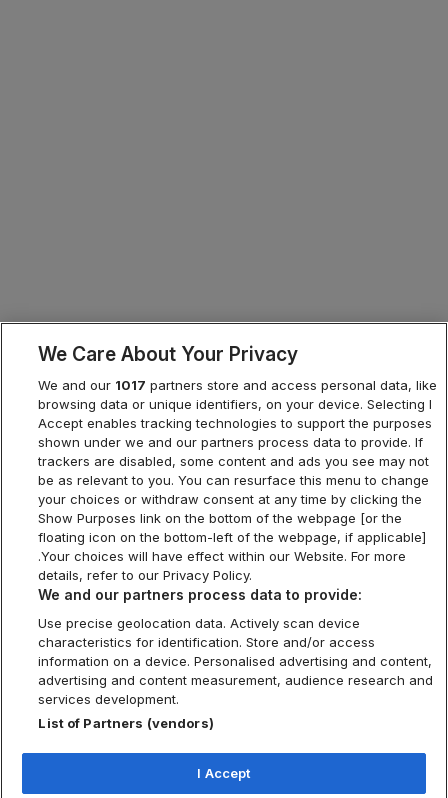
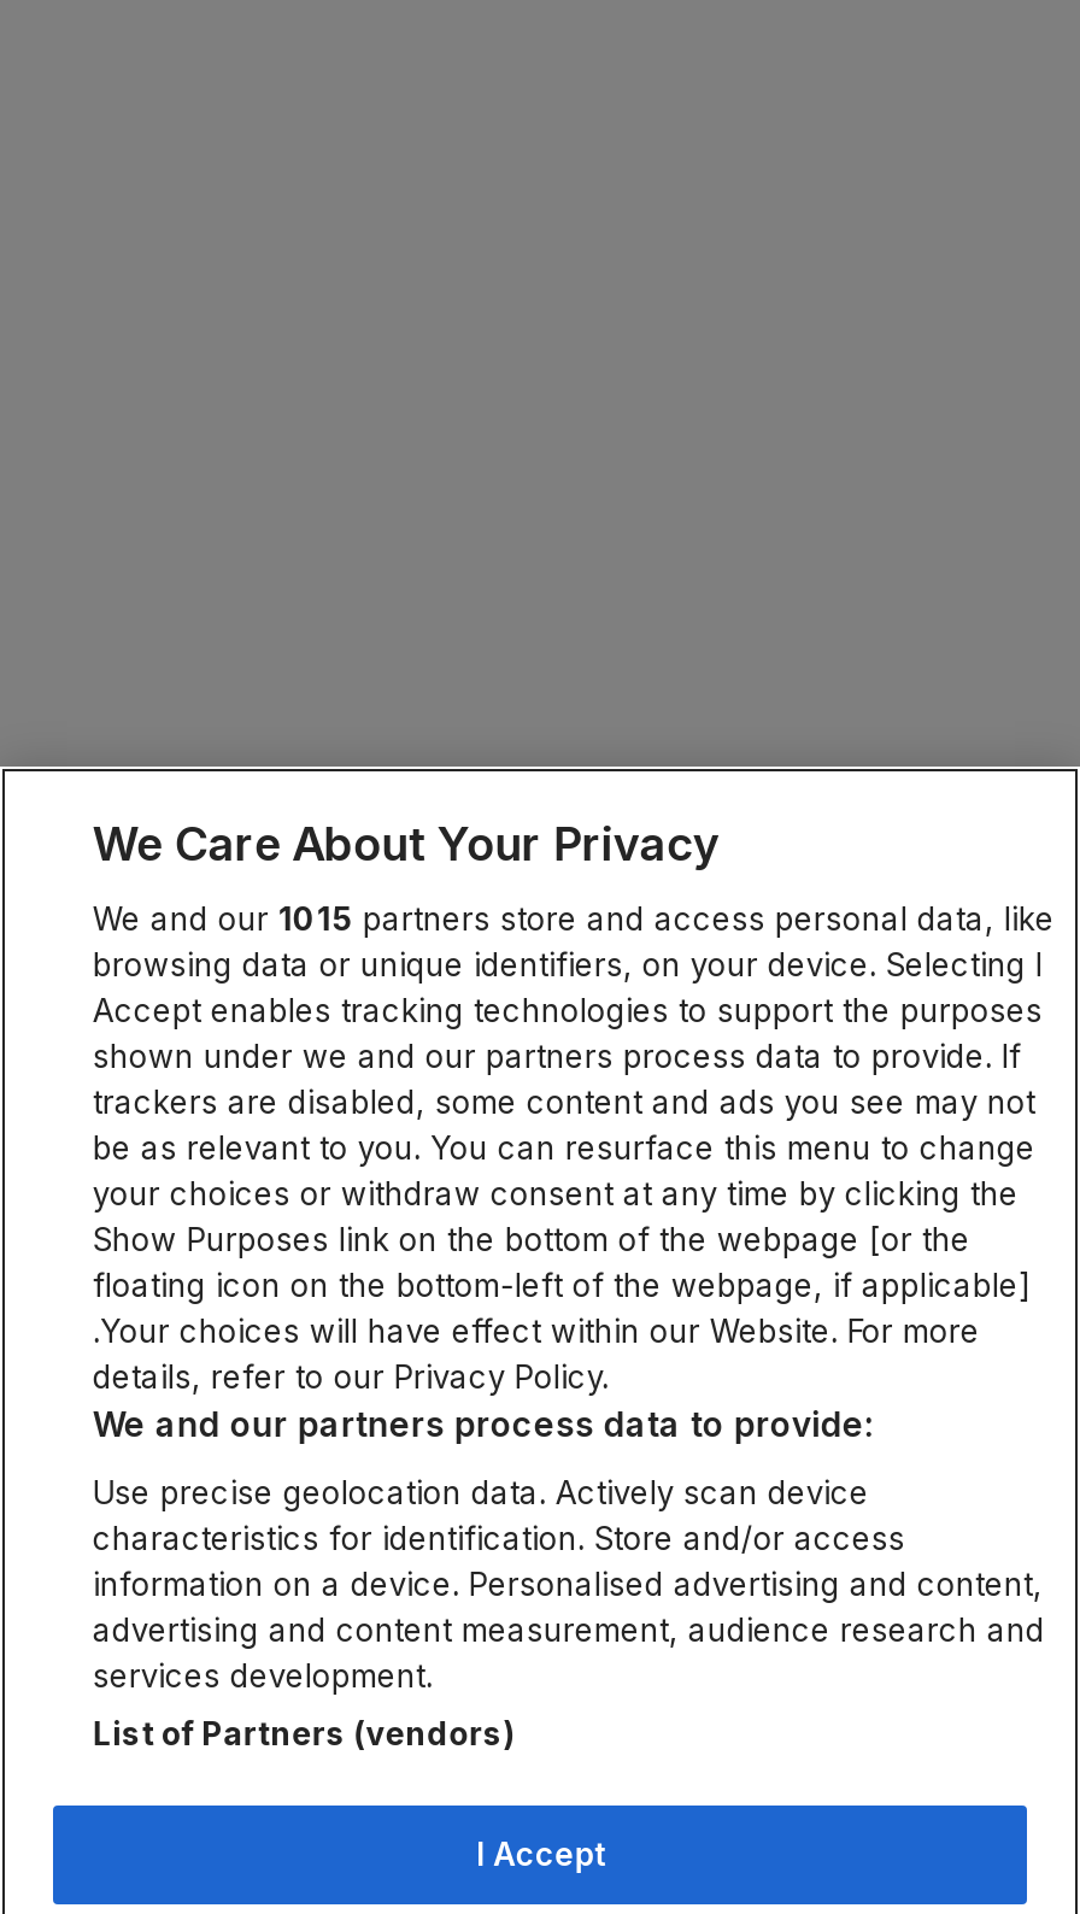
- We and our 1017 partners store and access personal data, like
+ We and our 1015 partners store and access personal data, like
